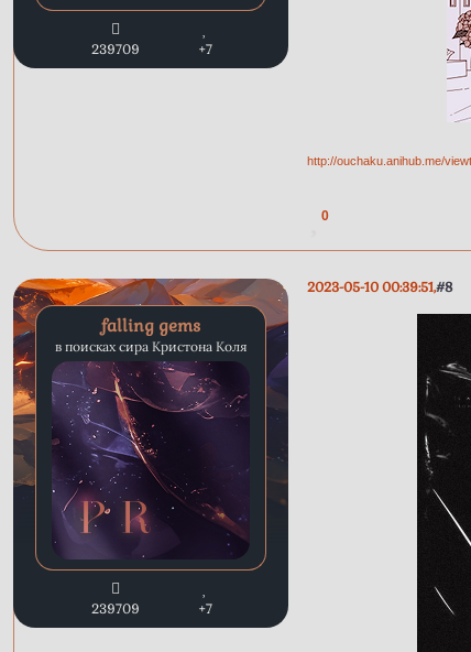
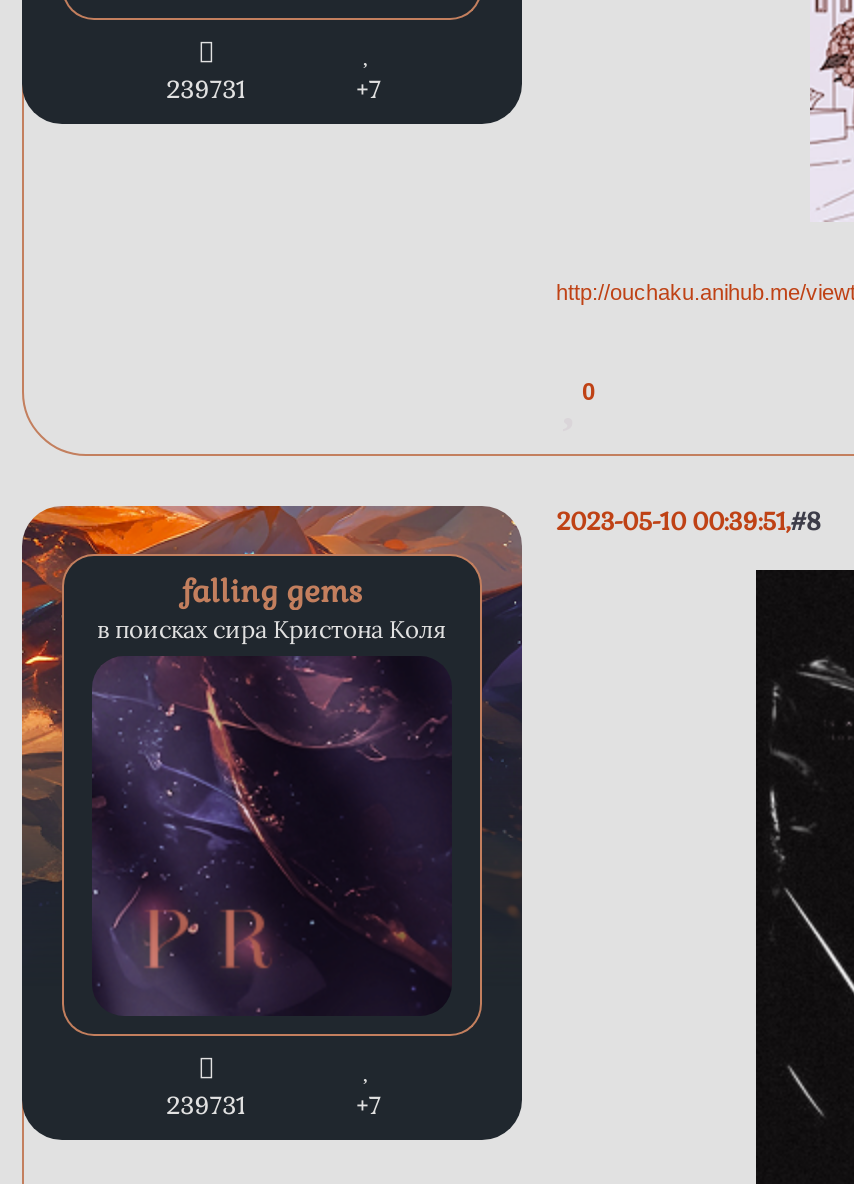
- 239709
+ 239731

- 239709
+ 239731
